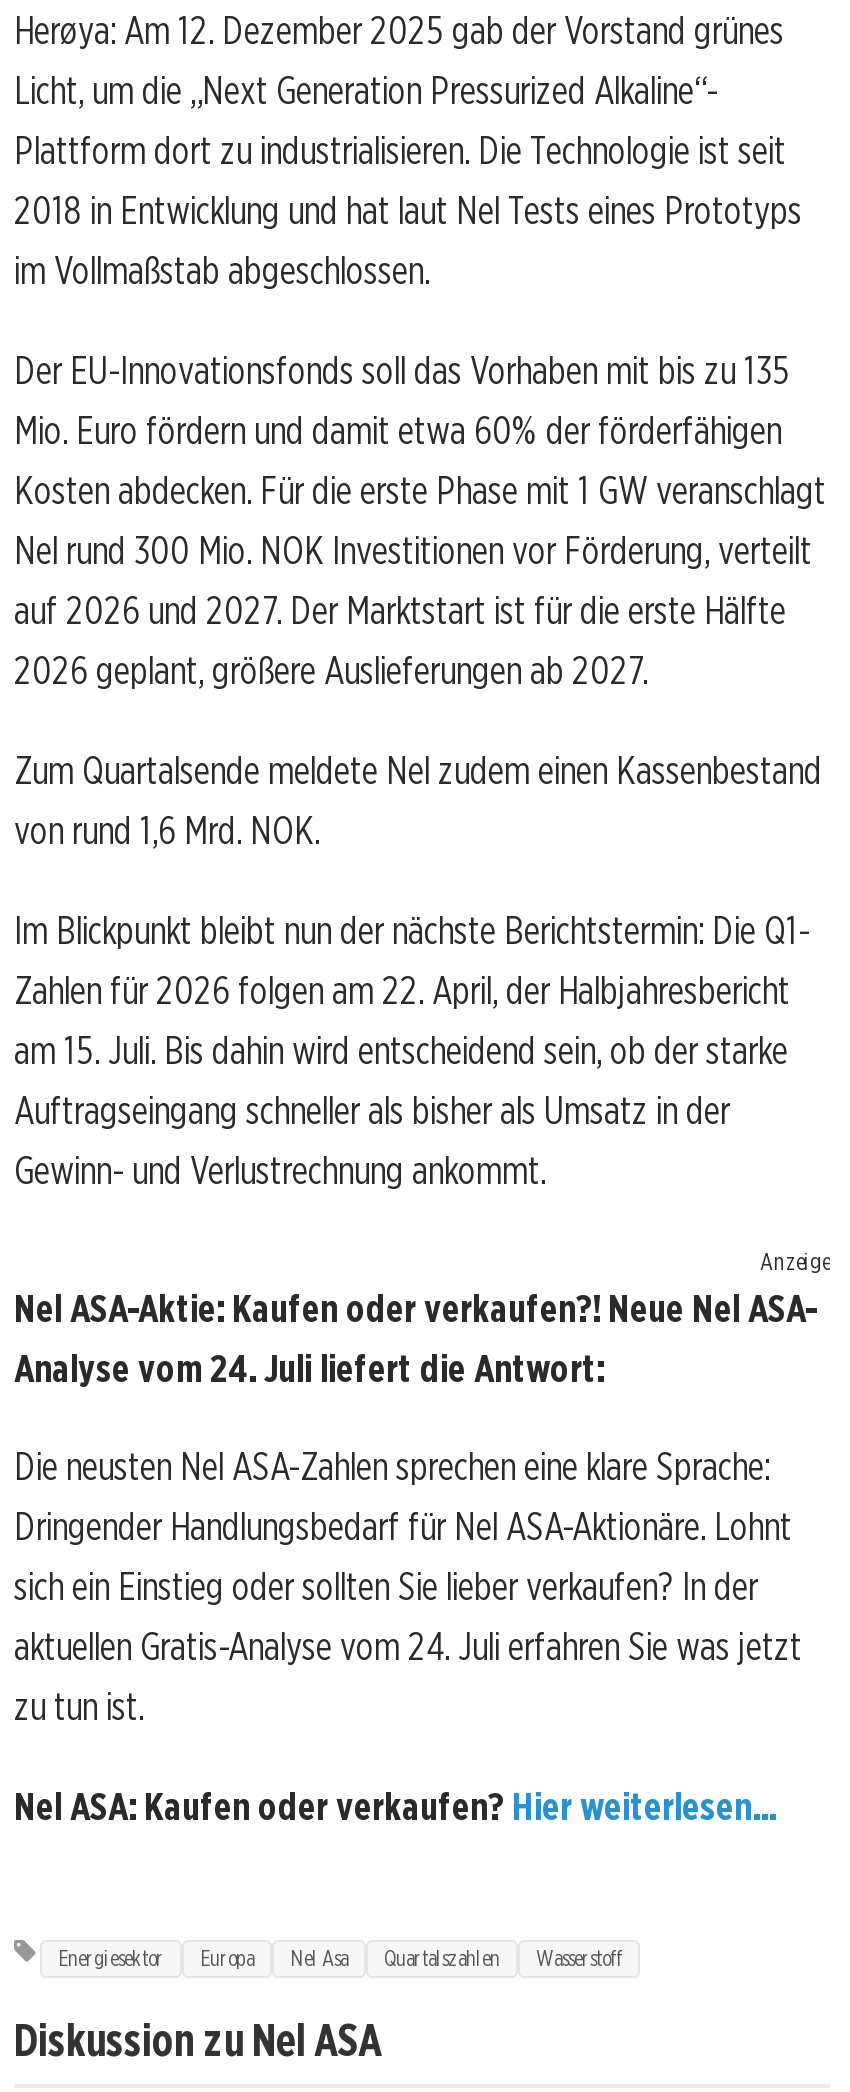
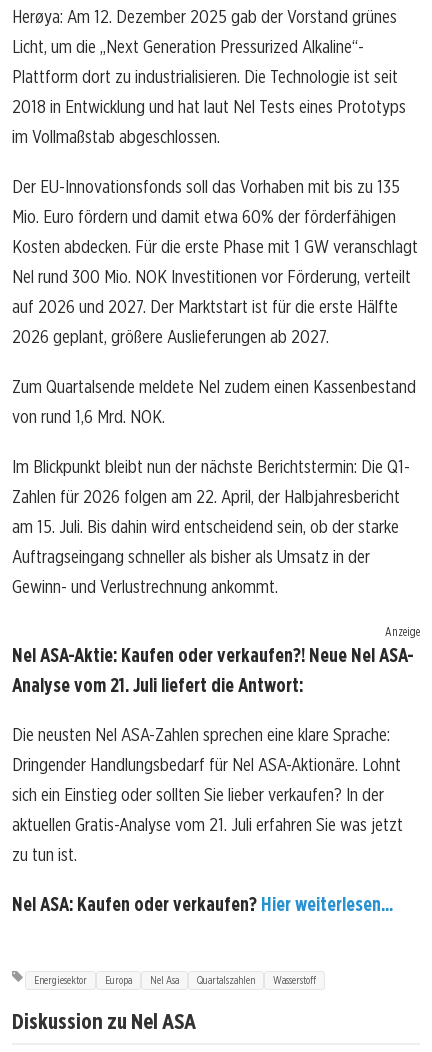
- Analyse vom 24. Juli liefert die Antwort:
+ Analyse vom 21. Juli liefert die Antwort:

- aktuellen Gratis-Analyse vom 24. Juli erfahren Sie was jetzt
+ aktuellen Gratis-Analyse vom 21. Juli erfahren Sie was jetzt
